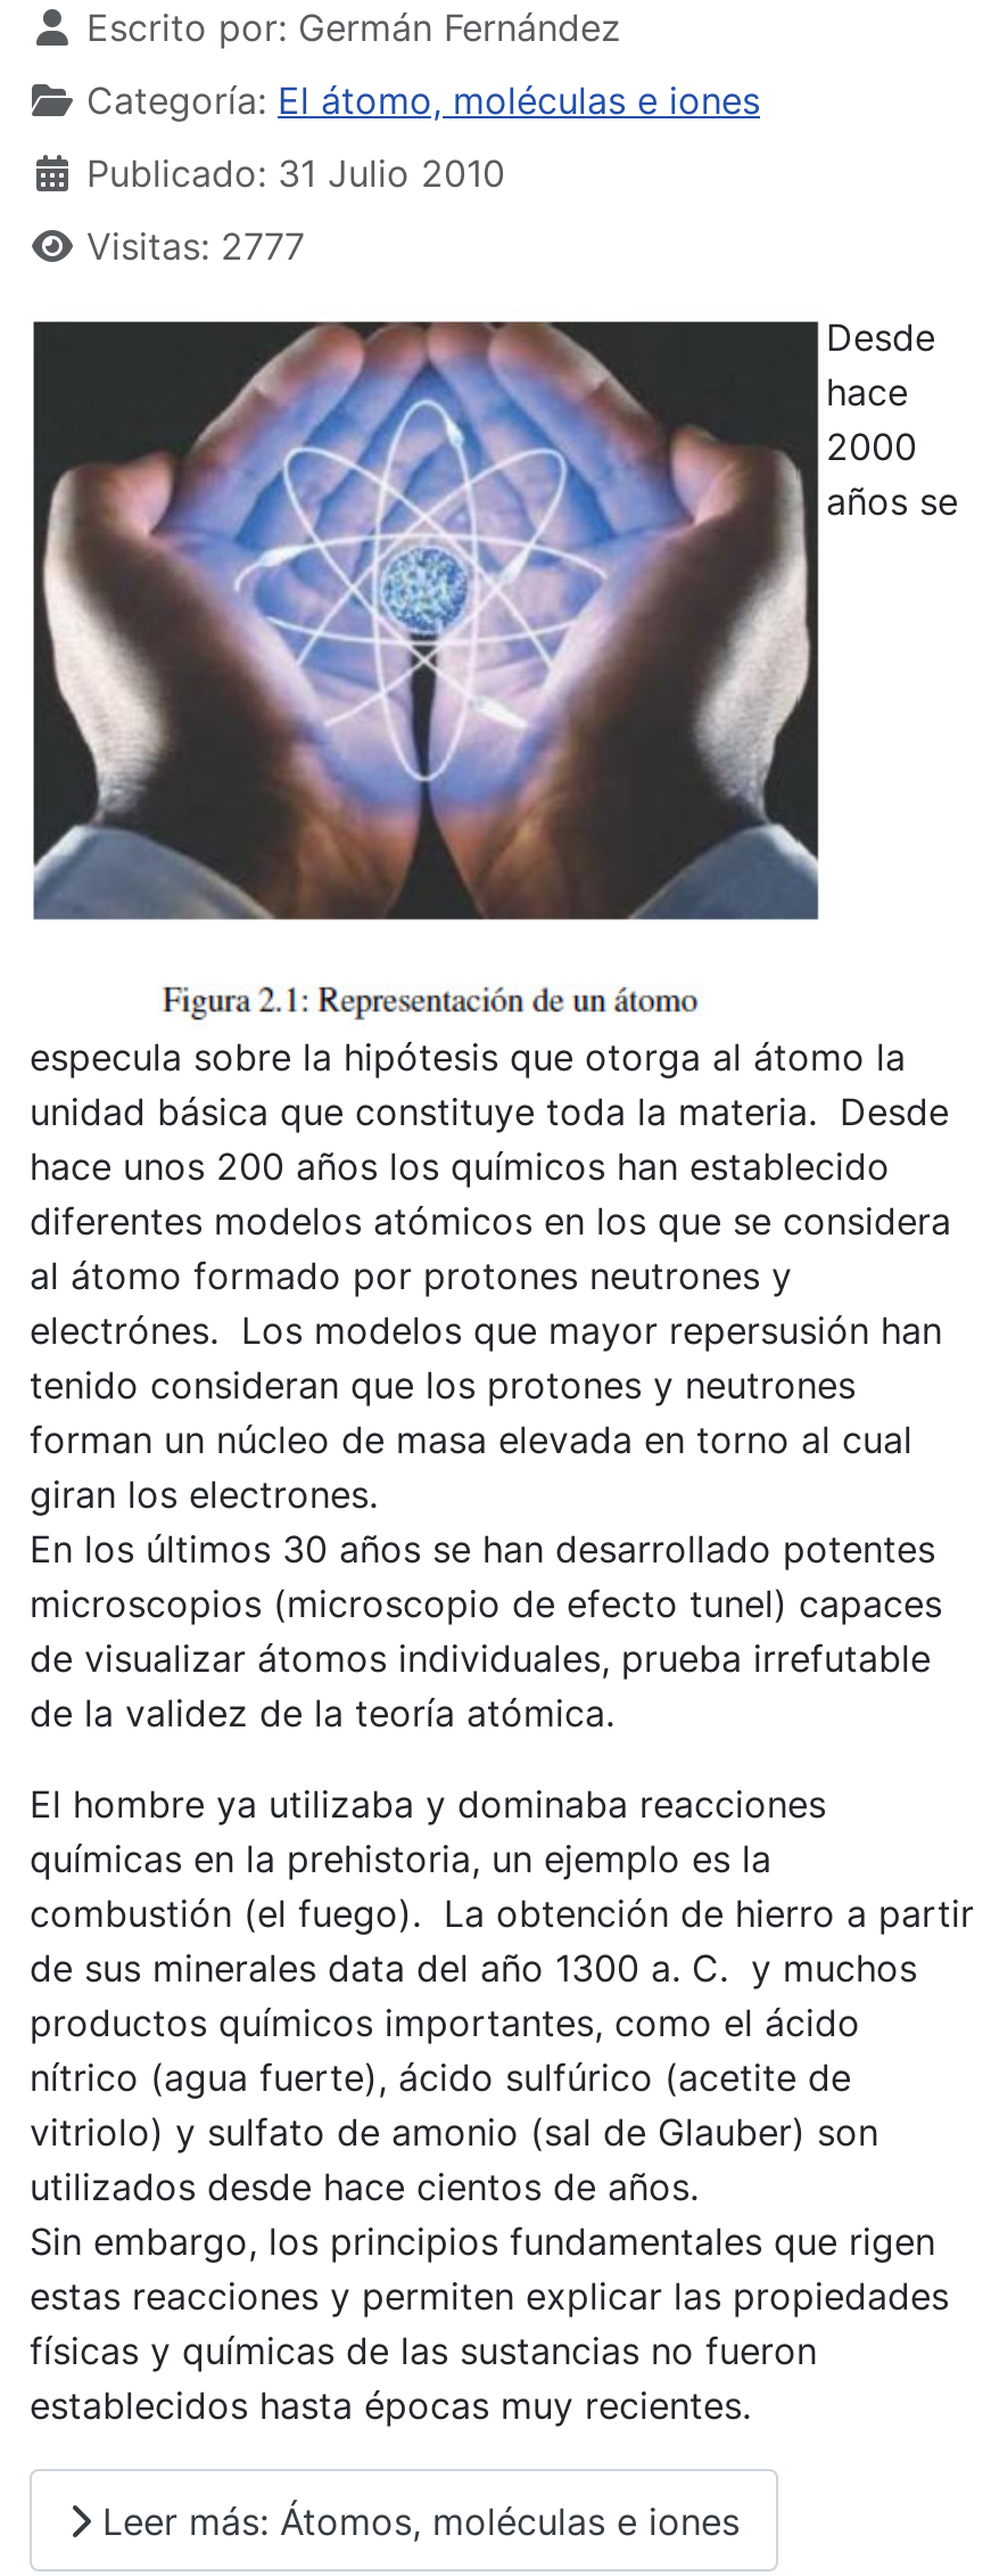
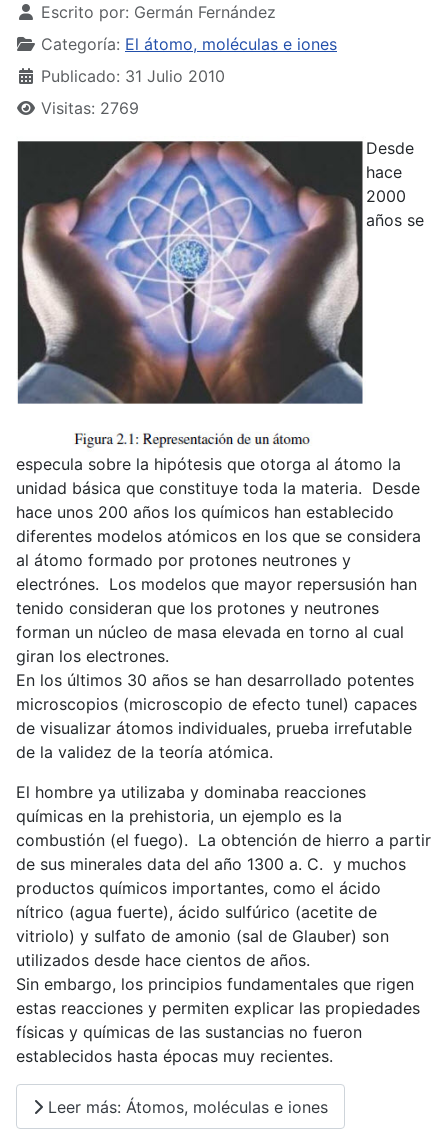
- Visitas: 2777
+ Visitas: 2769
